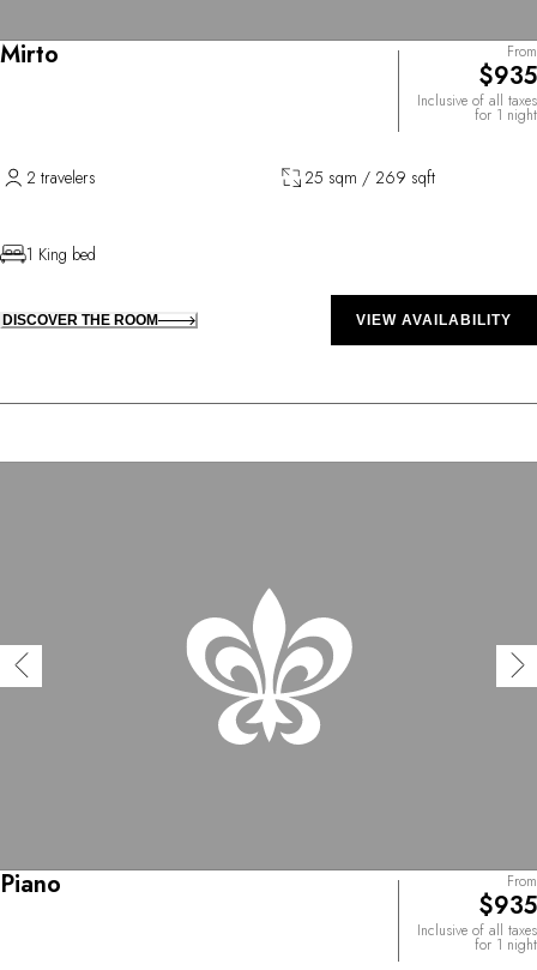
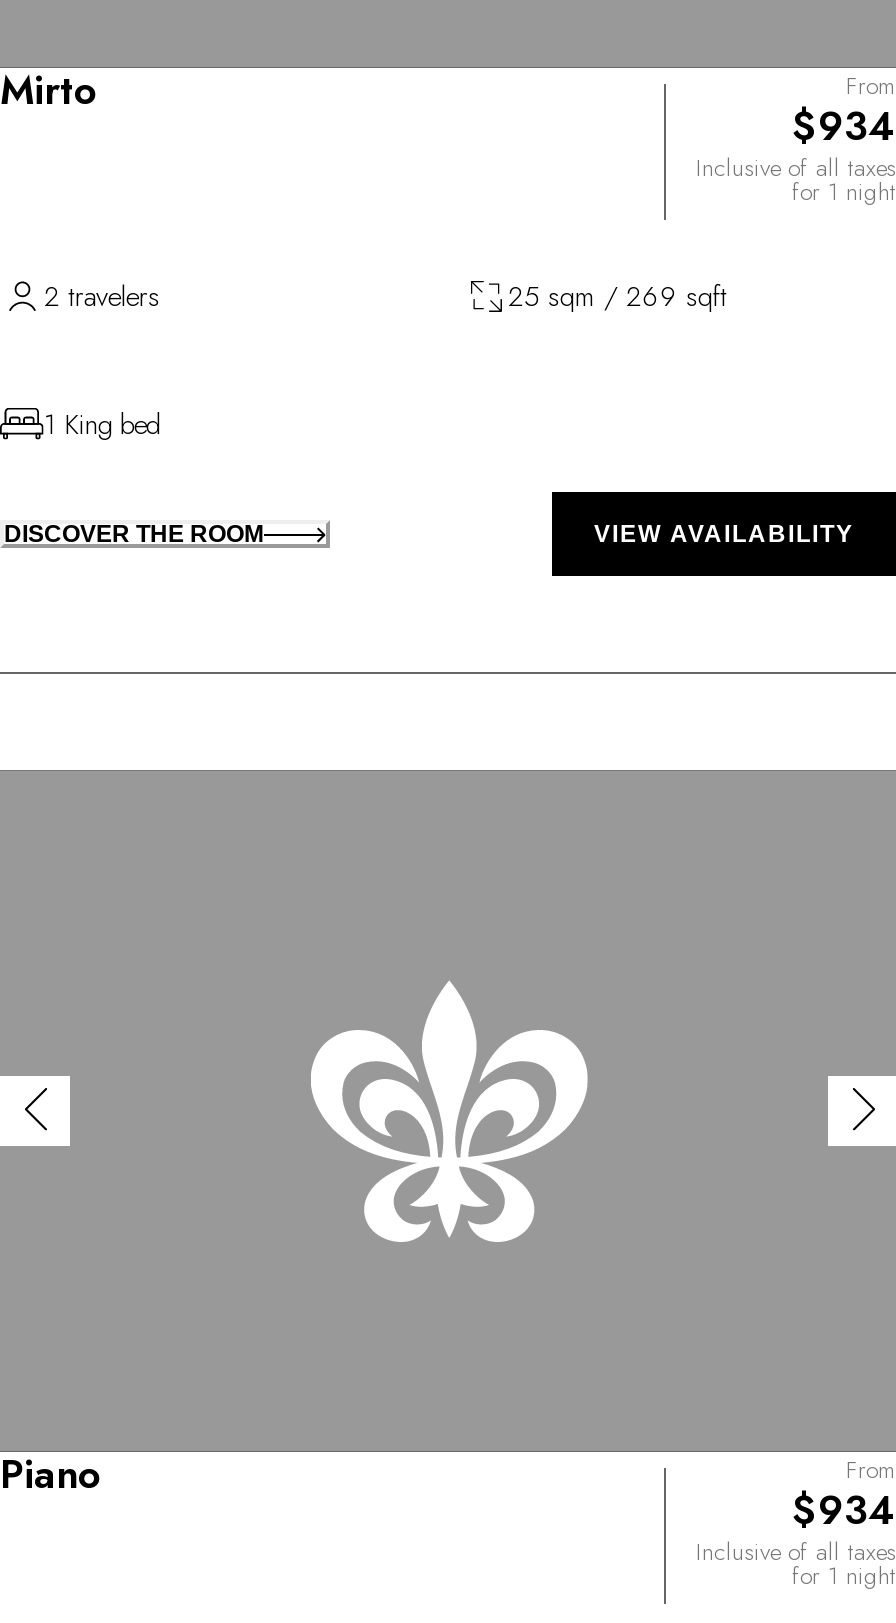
- $935
+ $934

- $935
+ $934
